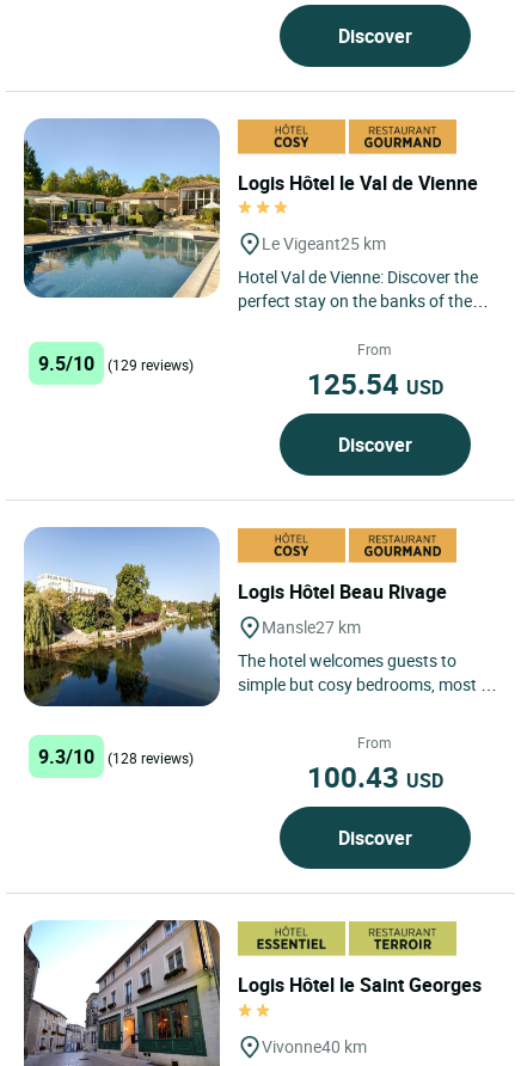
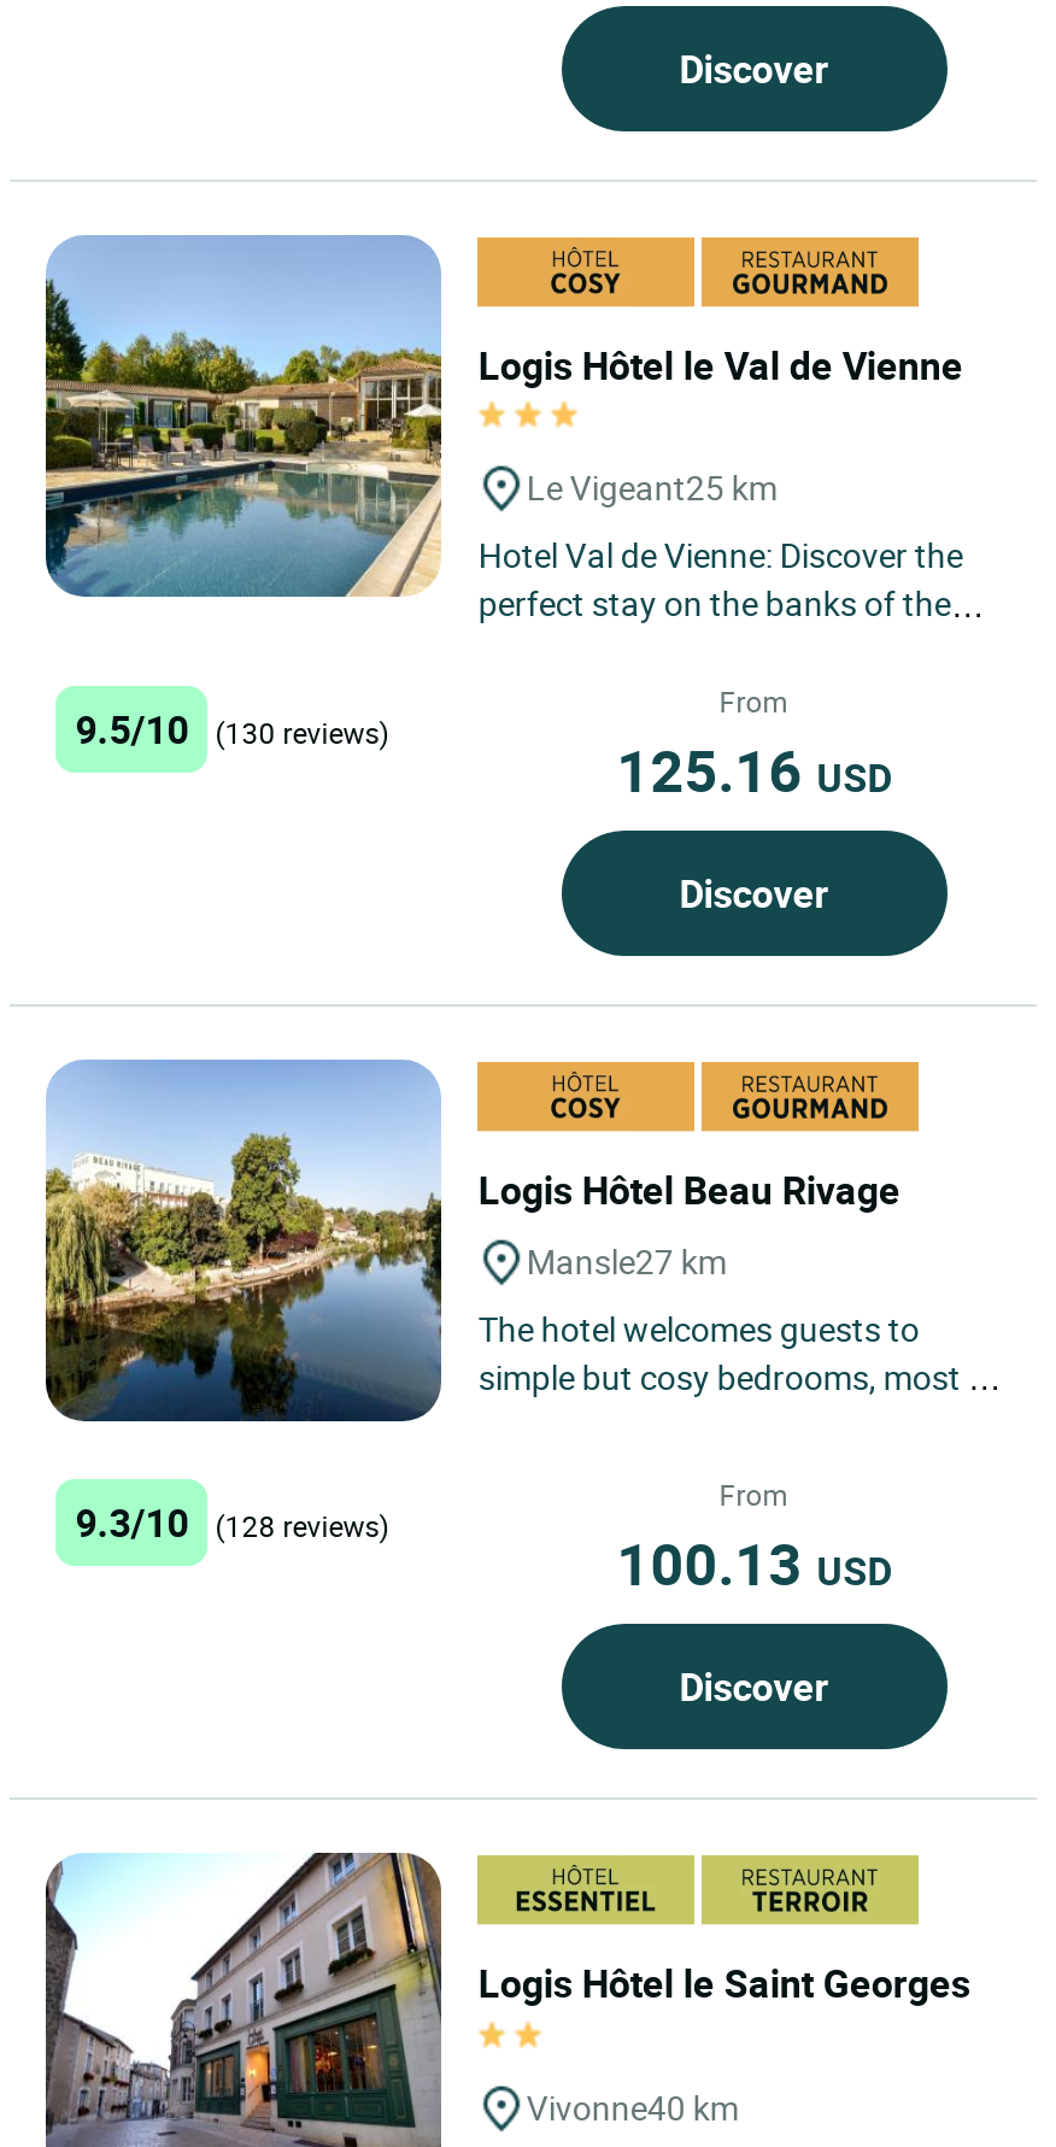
- 9.5/10 (129 reviews)
+ 9.5/10 (130 reviews)

- 125.54 USD
+ 125.16 USD

- 100.43 USD
+ 100.13 USD
